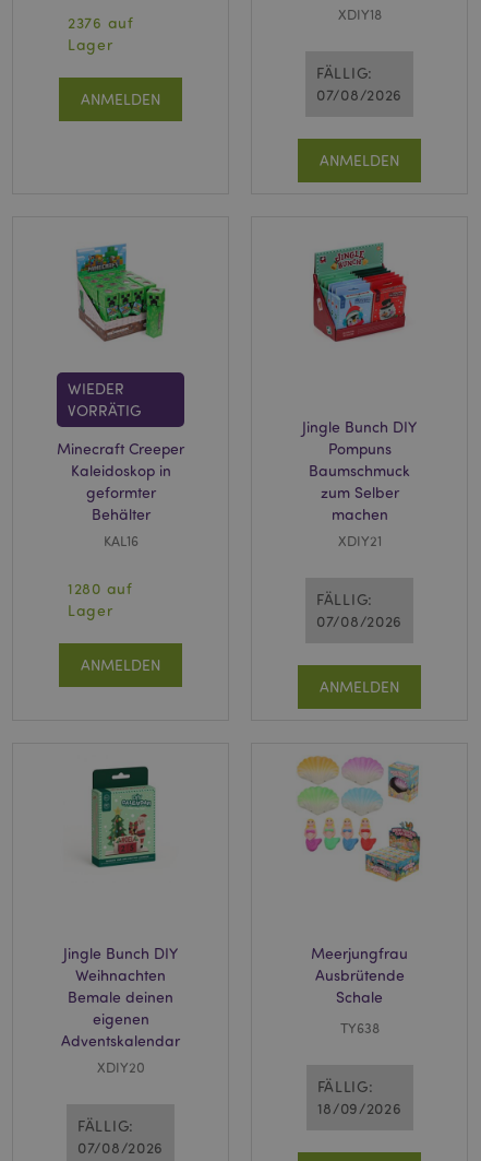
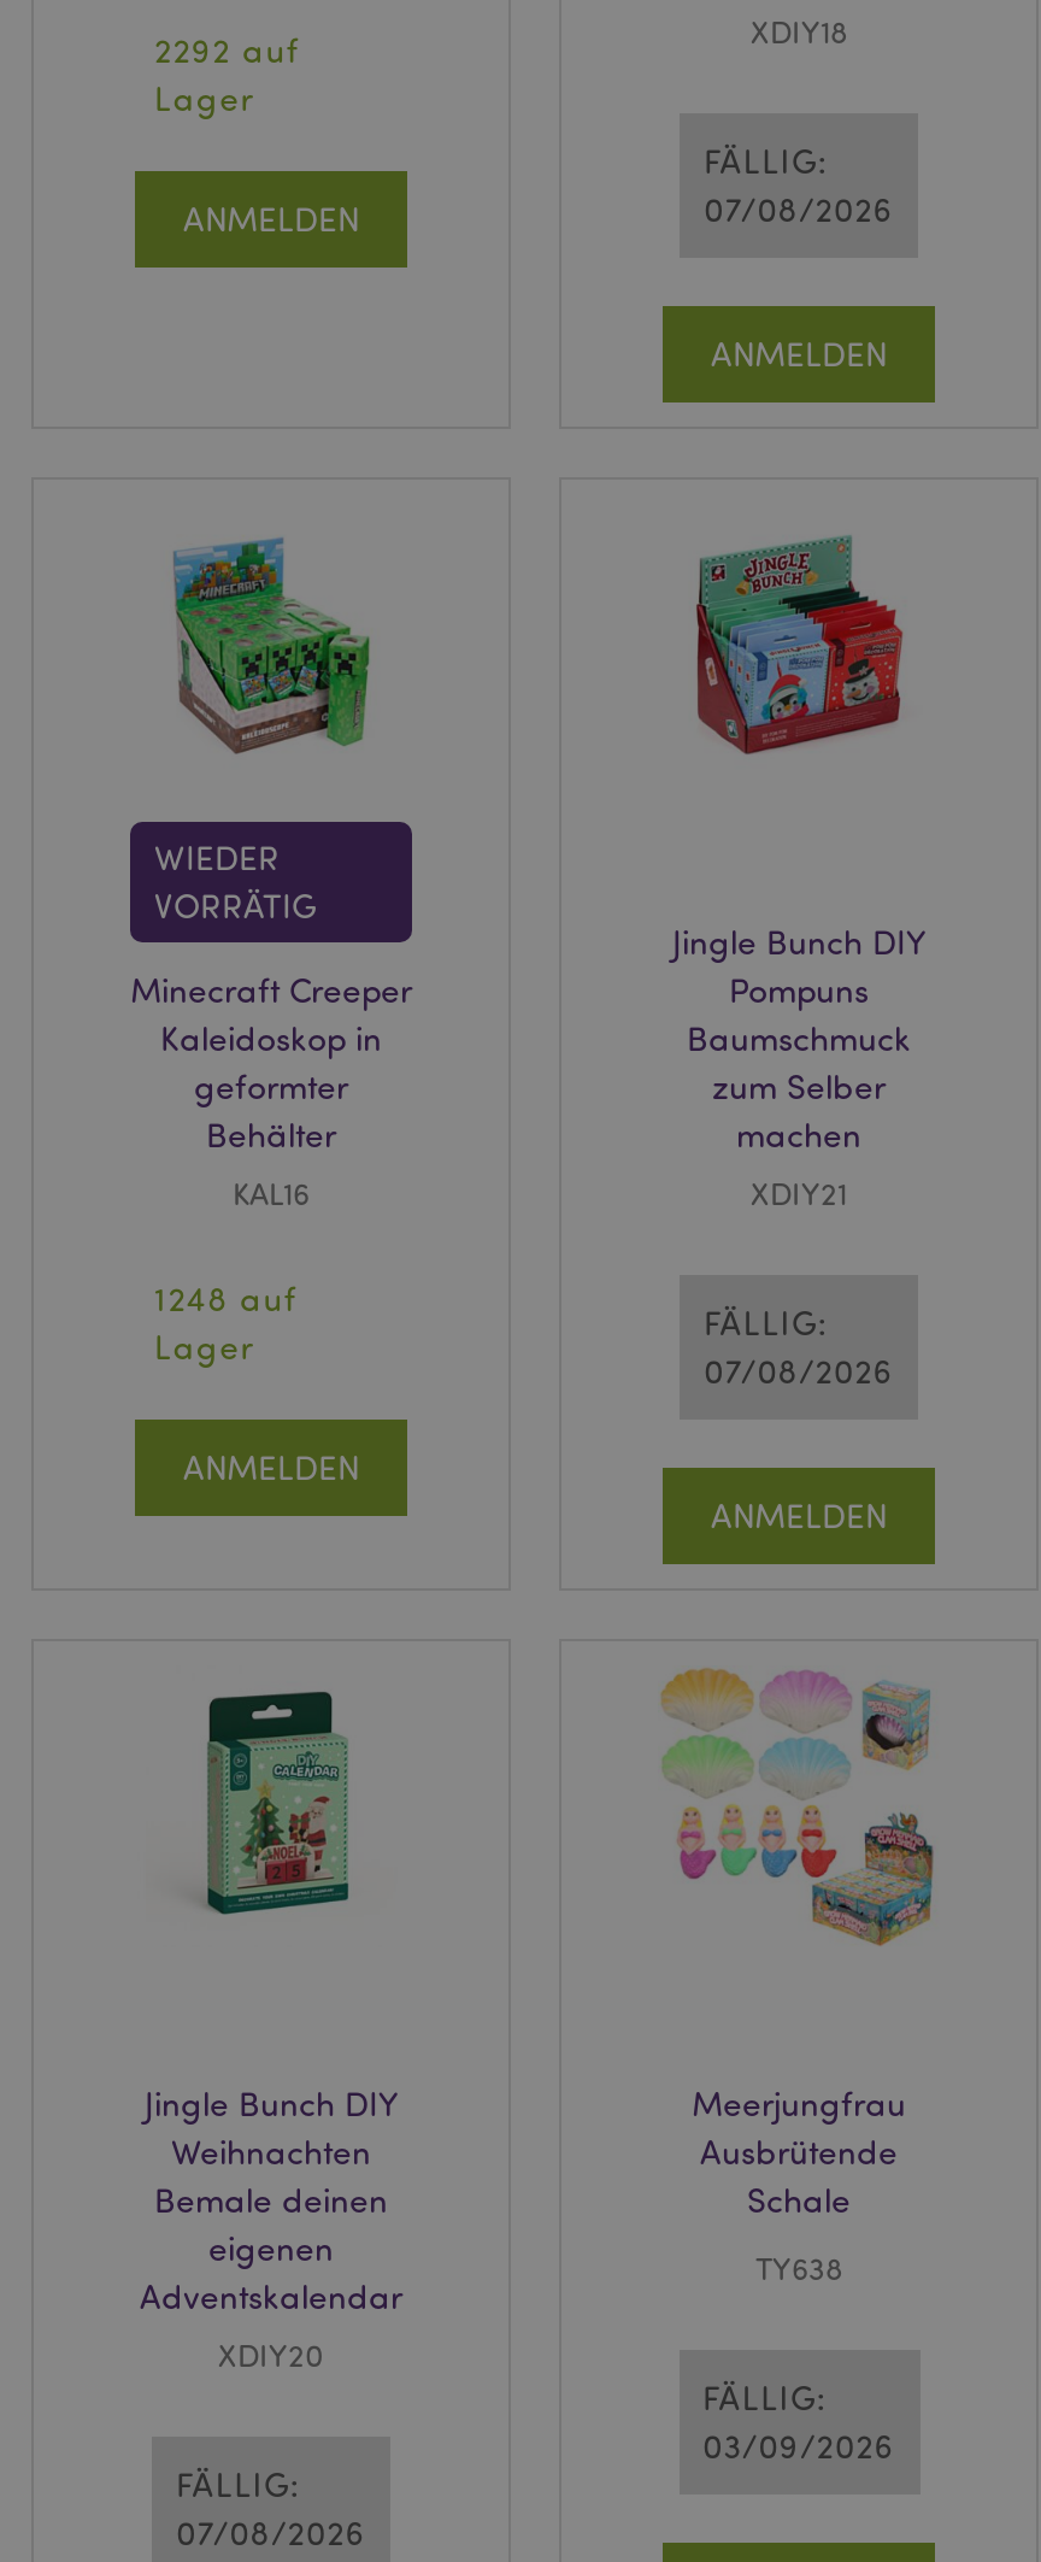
- 2376 auf
+ 2292 auf

- 1280 auf
+ 1248 auf

- 18/09/2026
+ 03/09/2026
